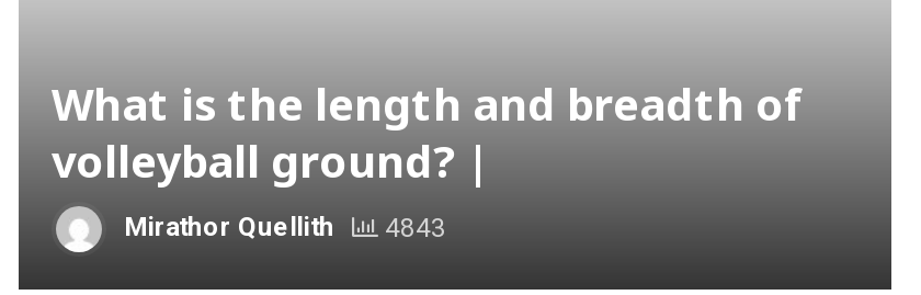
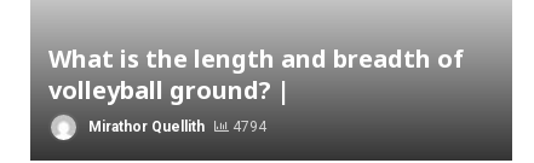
- Mirathor Quellith 4843
+ Mirathor Quellith 4794
